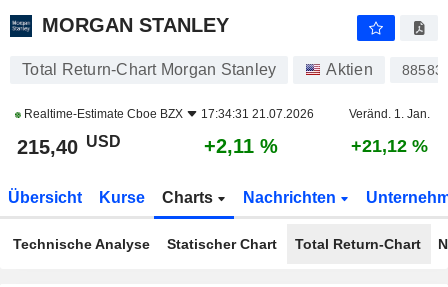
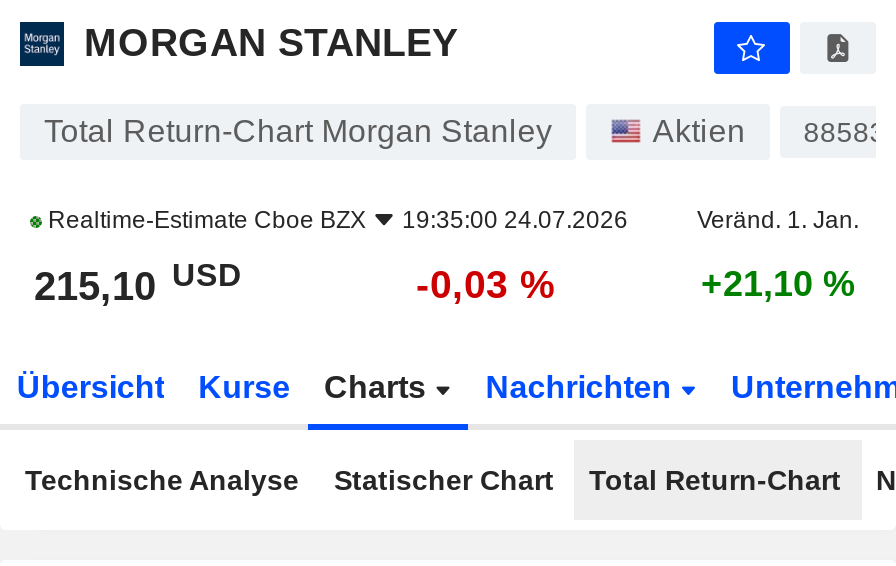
- Realtime-Estimate Cboe BZX 17:34:31 21.07.2026
+ Realtime-Estimate Cboe BZX 19:35:00 24.07.2026

- 215,40 USD
+ 215,10 USD

- +2,11 %
+ -0,03 %

- +21,12 %
+ +21,10 %
